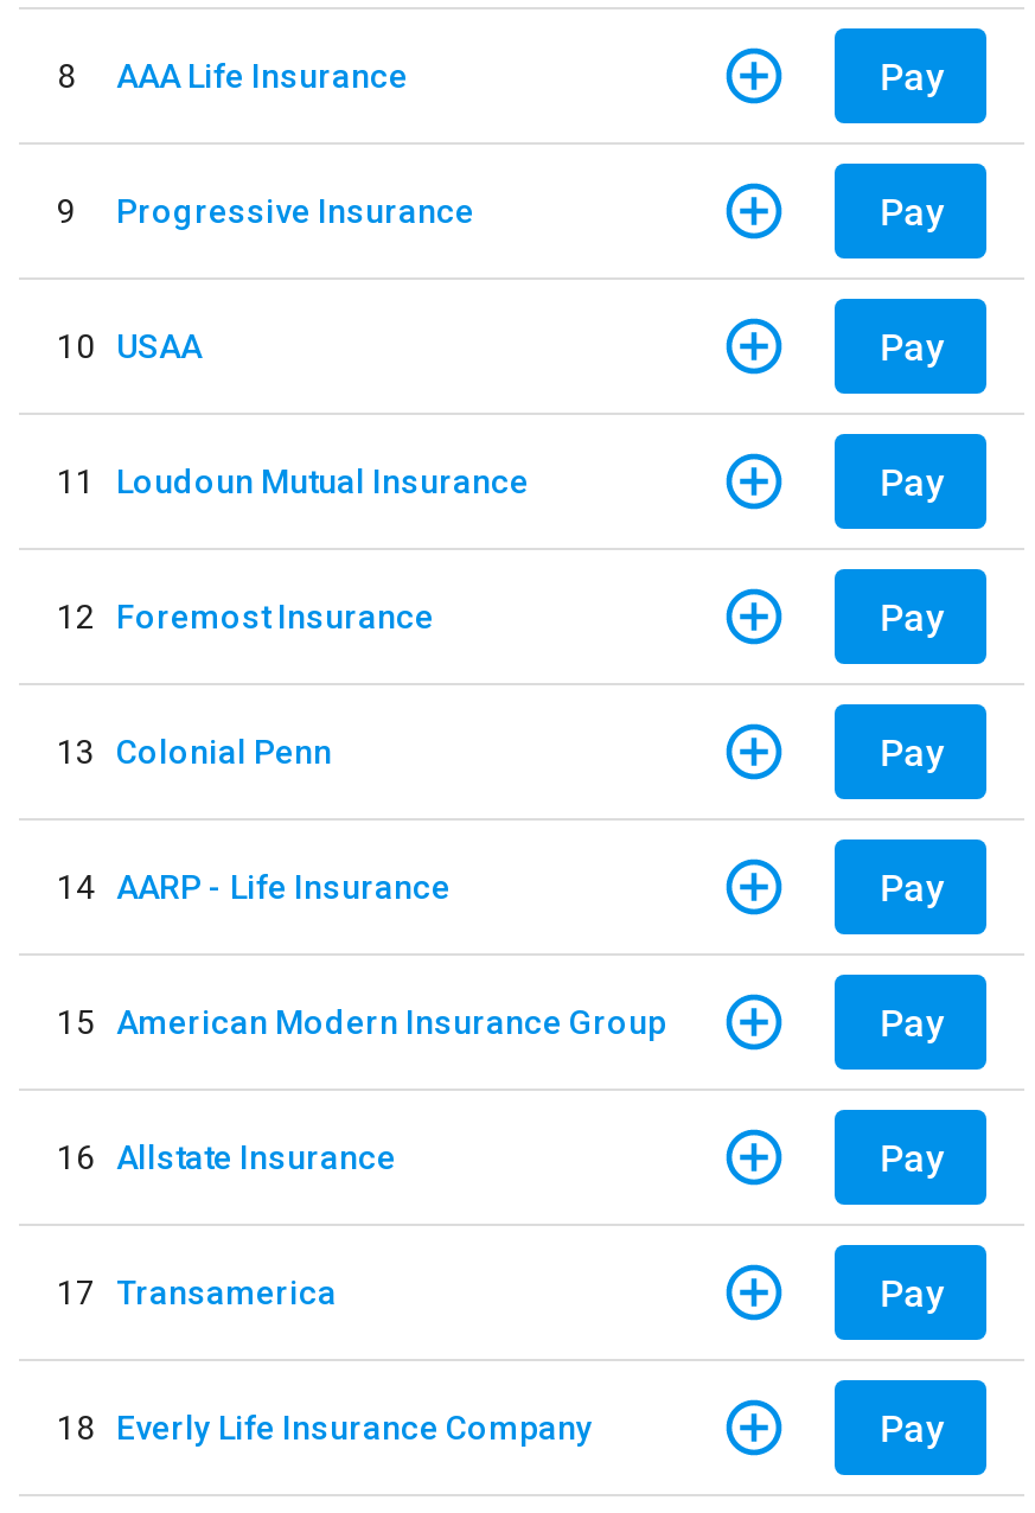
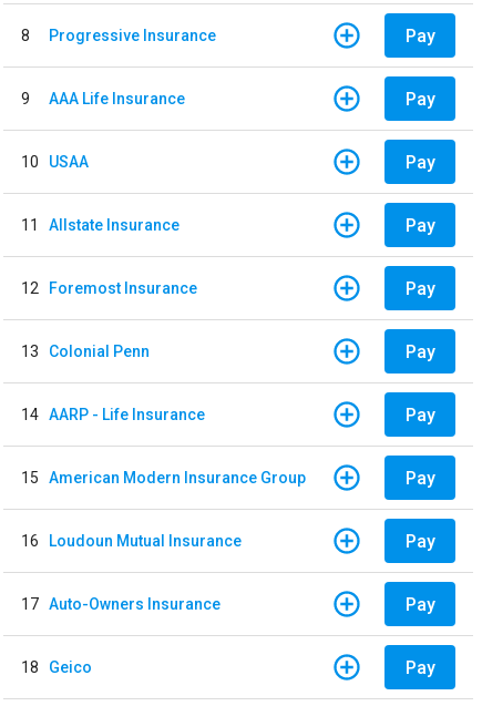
moved down: AAA Life Insurance

moved up: Progressive Insurance

- 11 Loudoun Mutual Insurance
+ 11 Allstate Insurance

- 16 Allstate Insurance
+ 16 Loudoun Mutual Insurance

- 17 Transamerica
+ 17 Auto-Owners Insurance

- 18 Everly Life Insurance Company
+ 18 Geico
